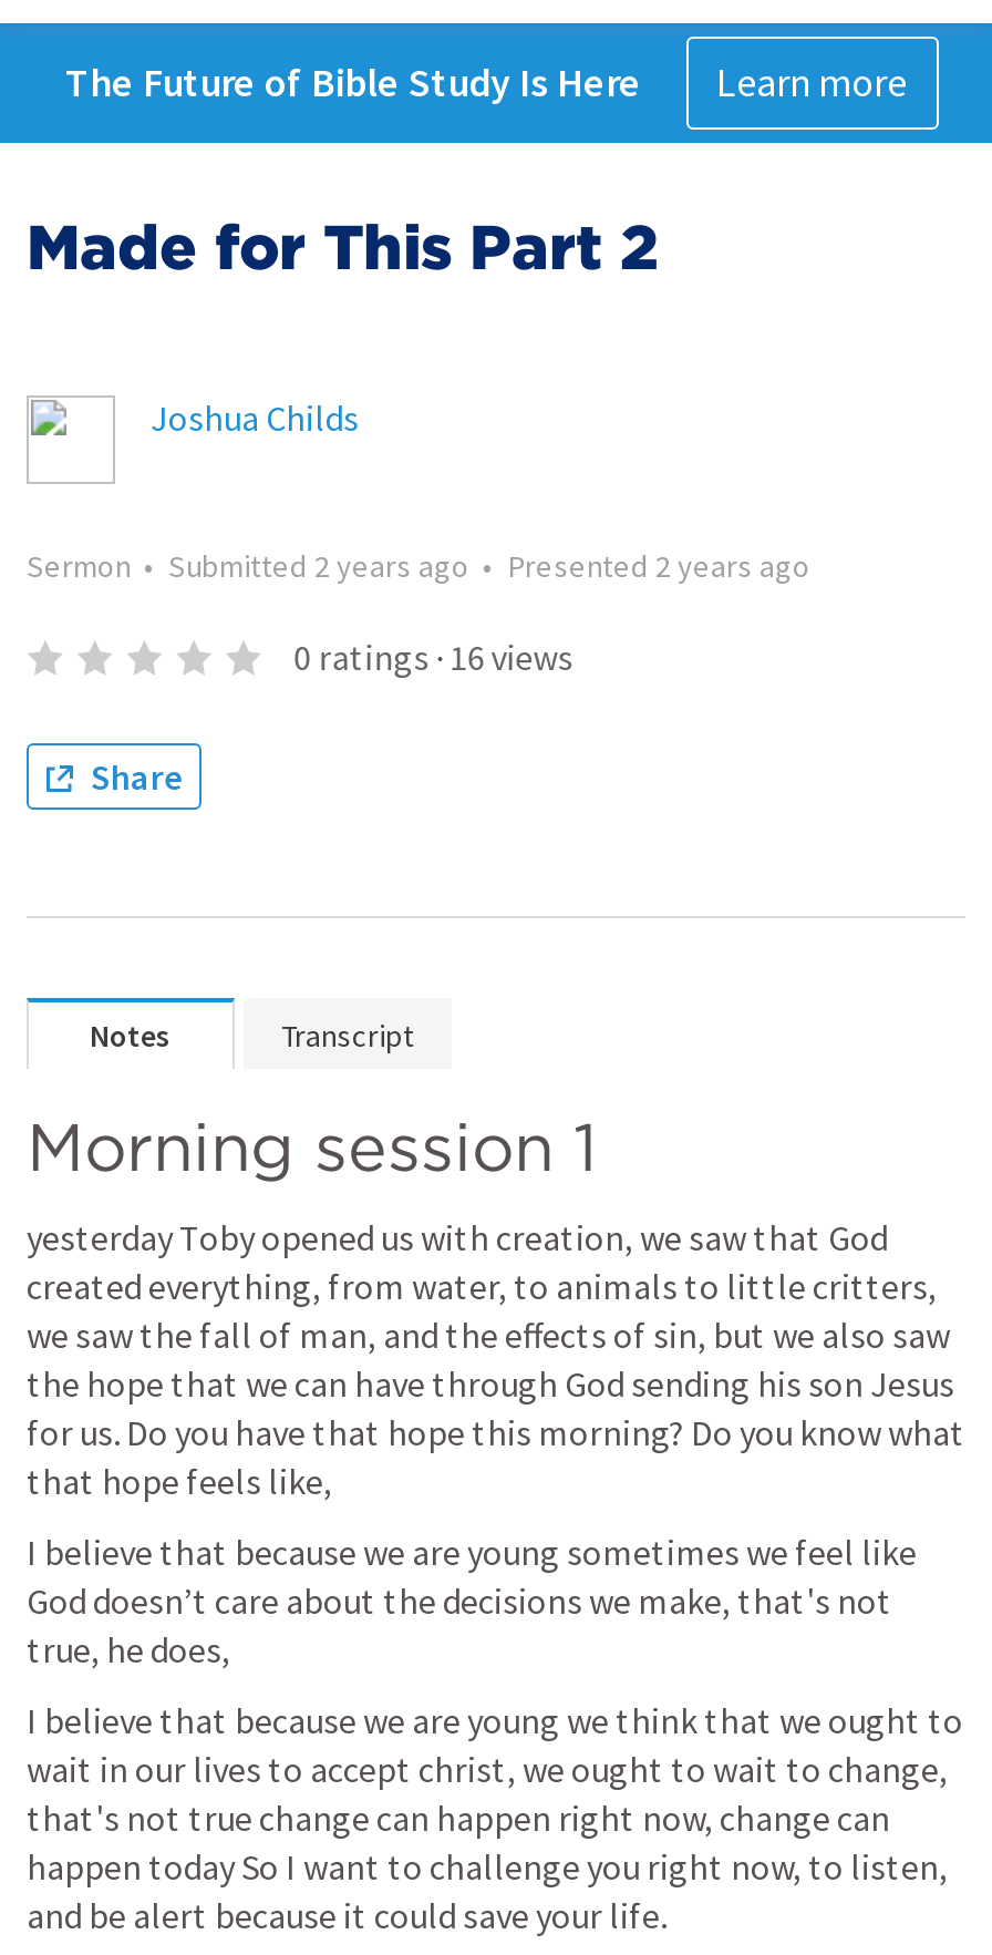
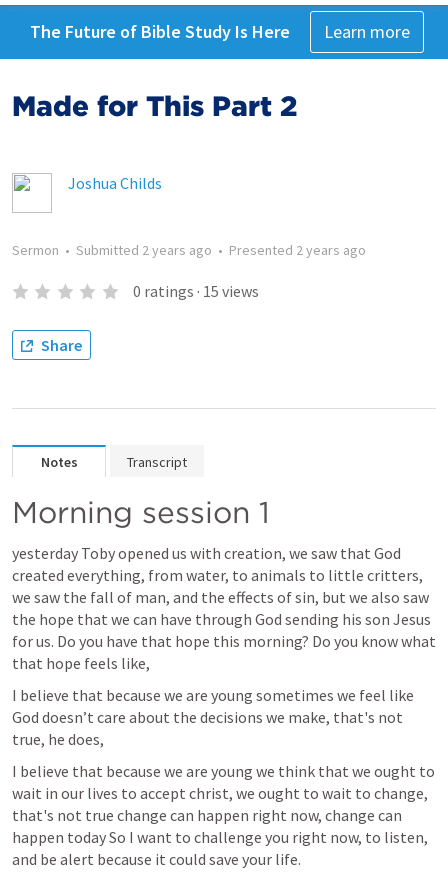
- 0 ratings · 16 views
+ 0 ratings · 15 views
